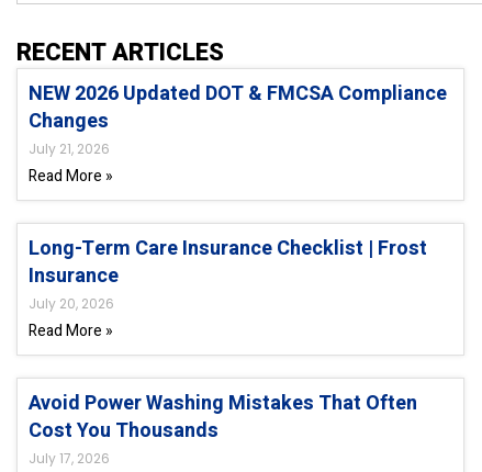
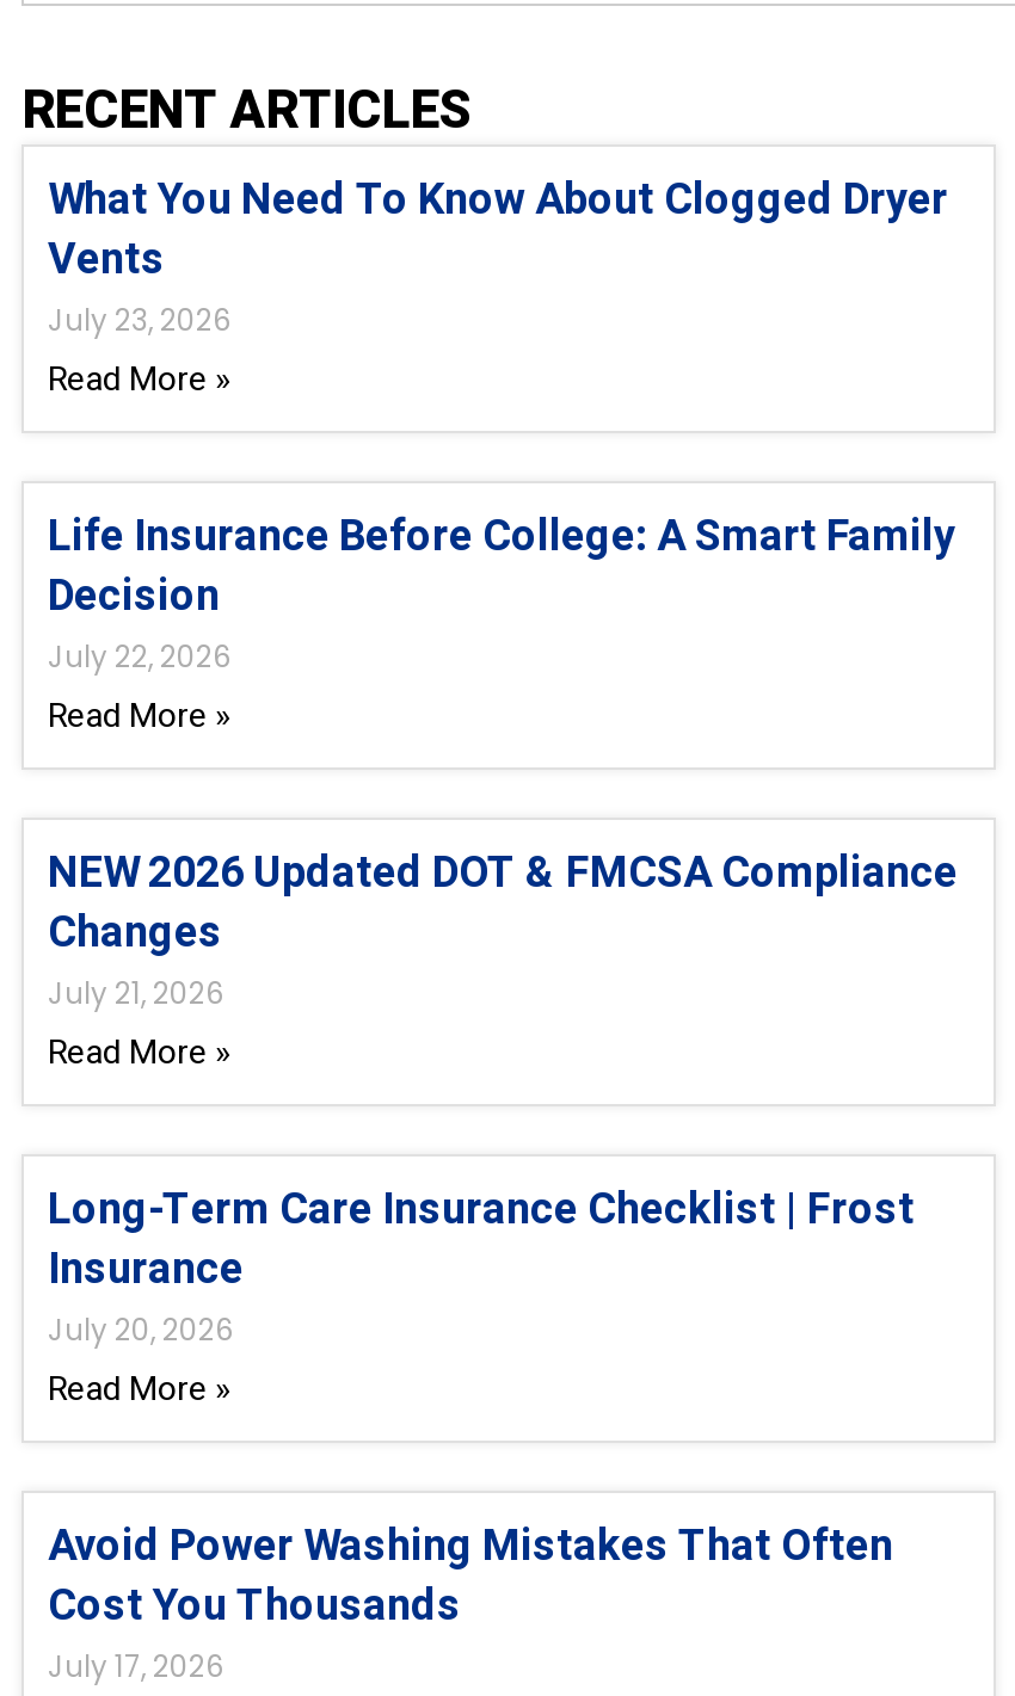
+ What You Need To Know About Clogged Dryer
+ Vents
+ July 23, 2026
+ Read More »
+ Life Insurance Before College: A Smart Family
+ Decision
+ July 22, 2026
+ Read More »
